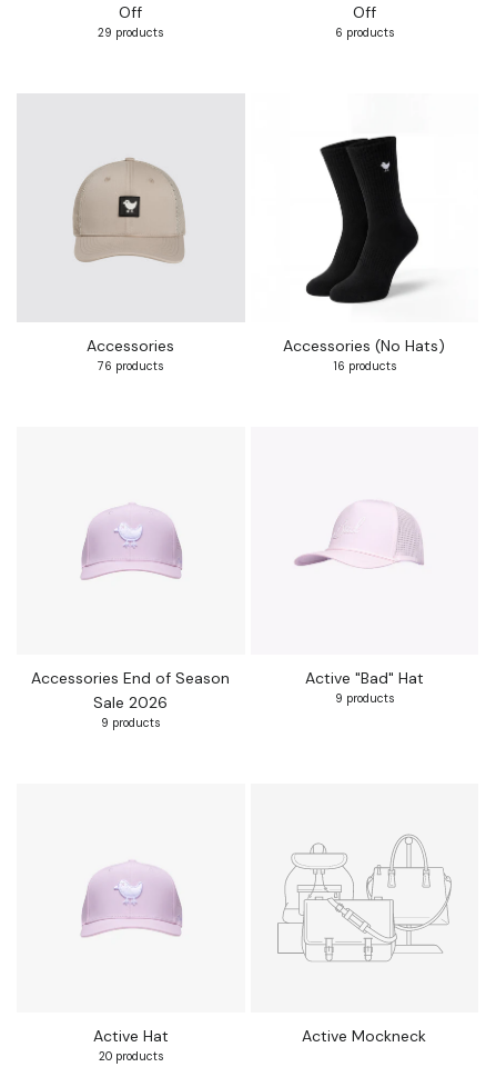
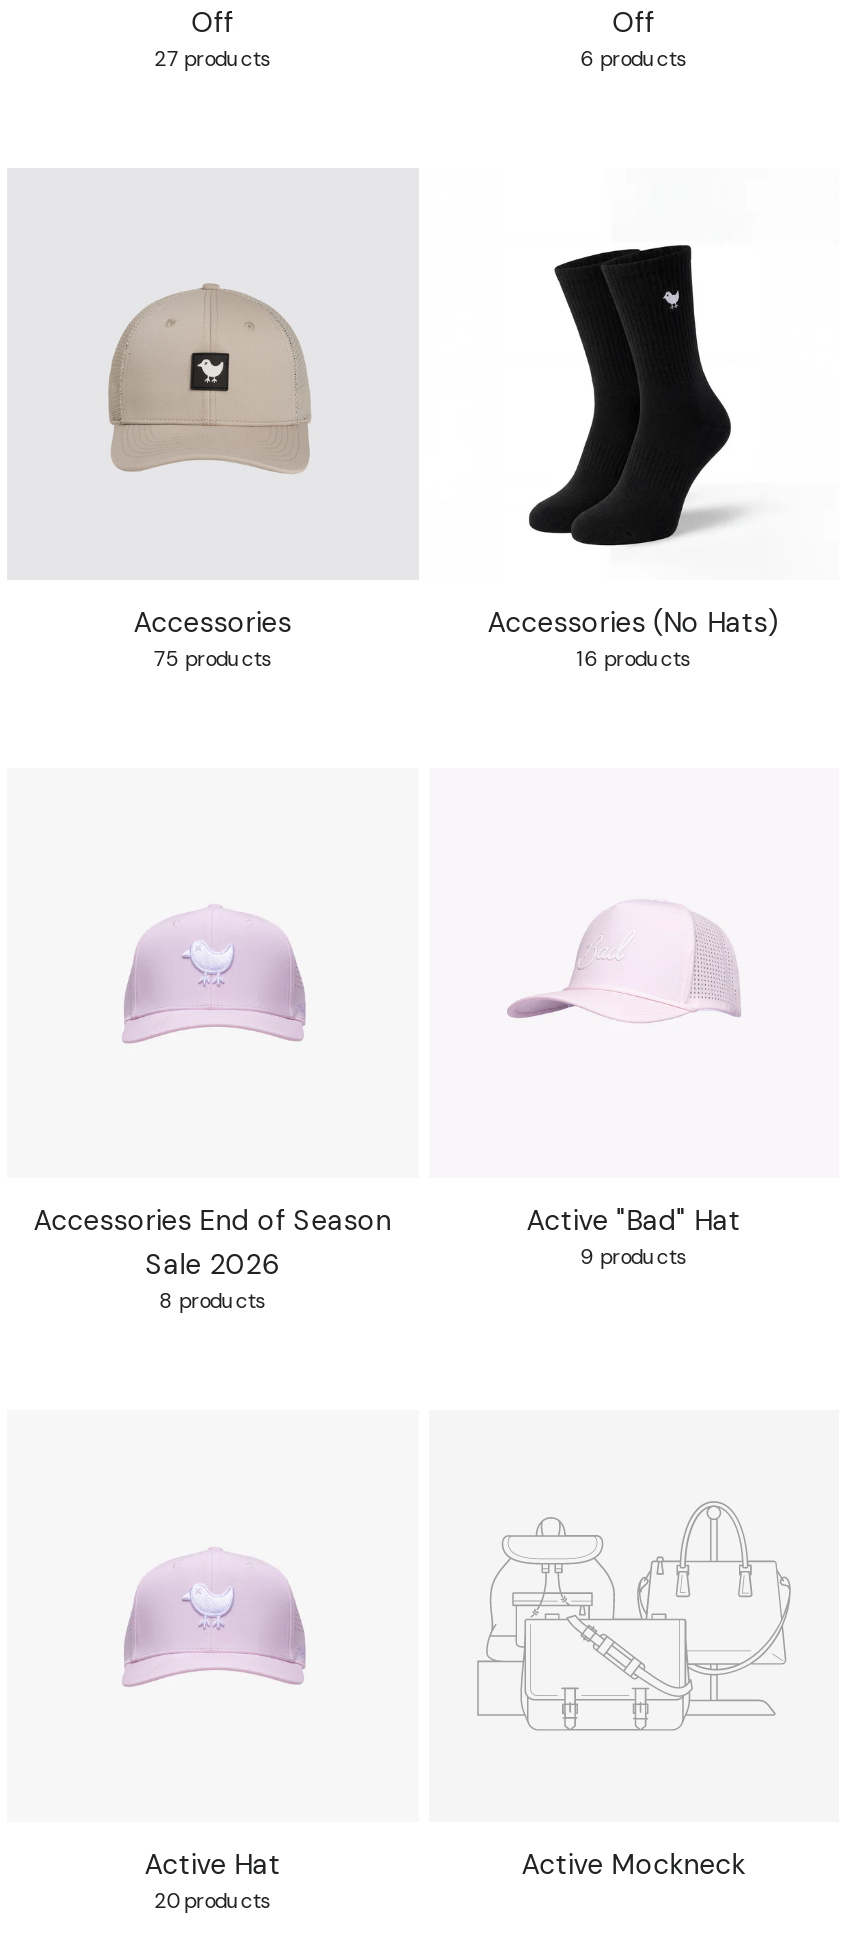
- 29 products
+ 27 products

- 76 products
+ 75 products

- 9 products
+ 8 products
